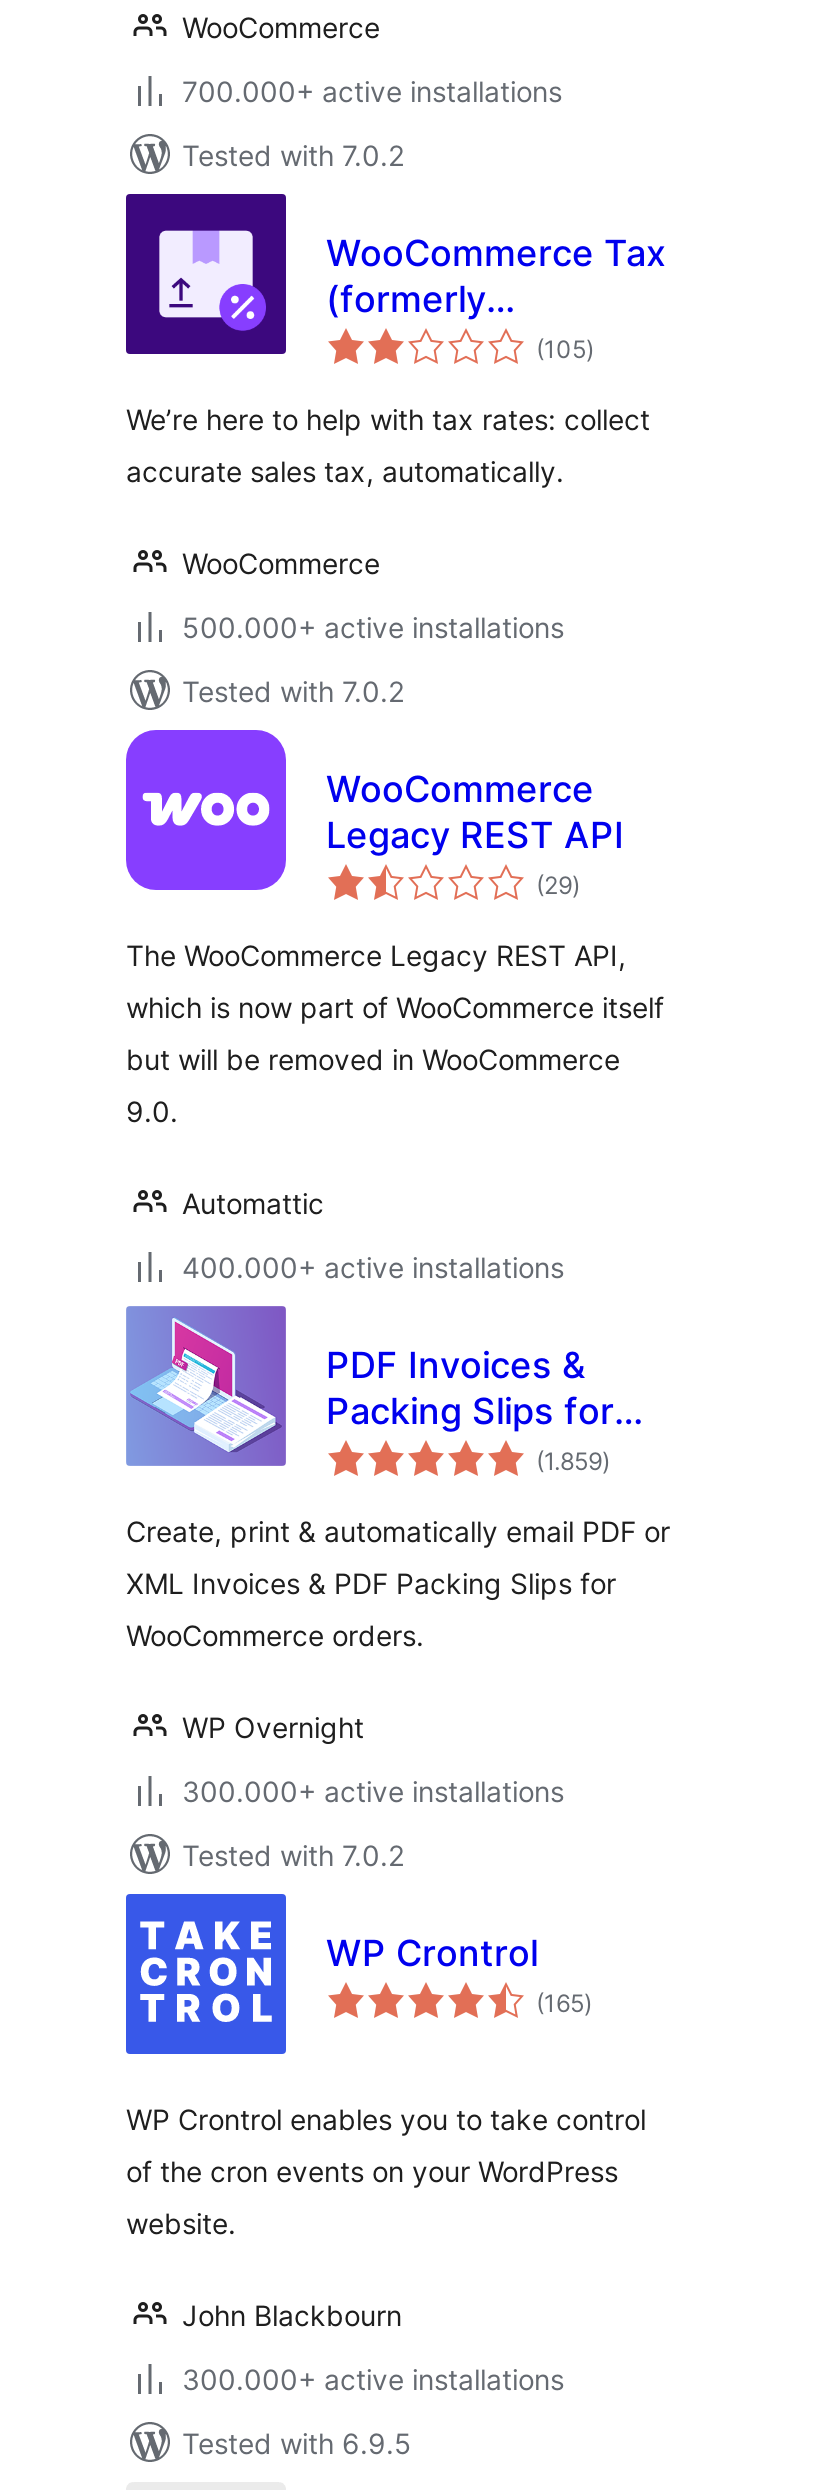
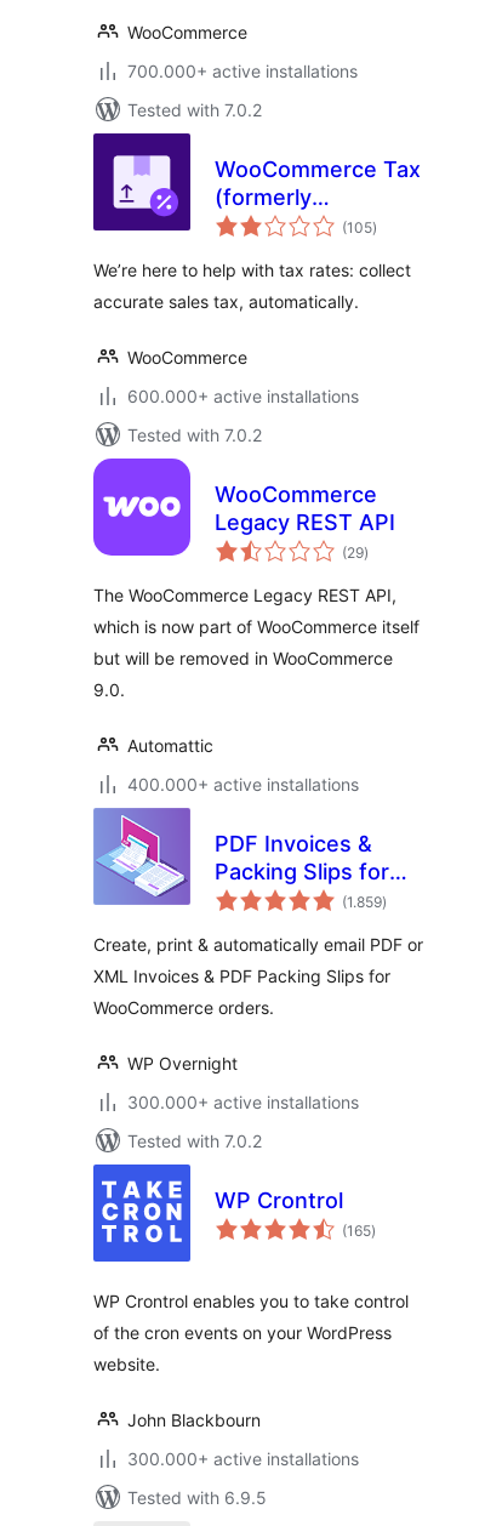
- 500.000+ active installations
+ 600.000+ active installations
